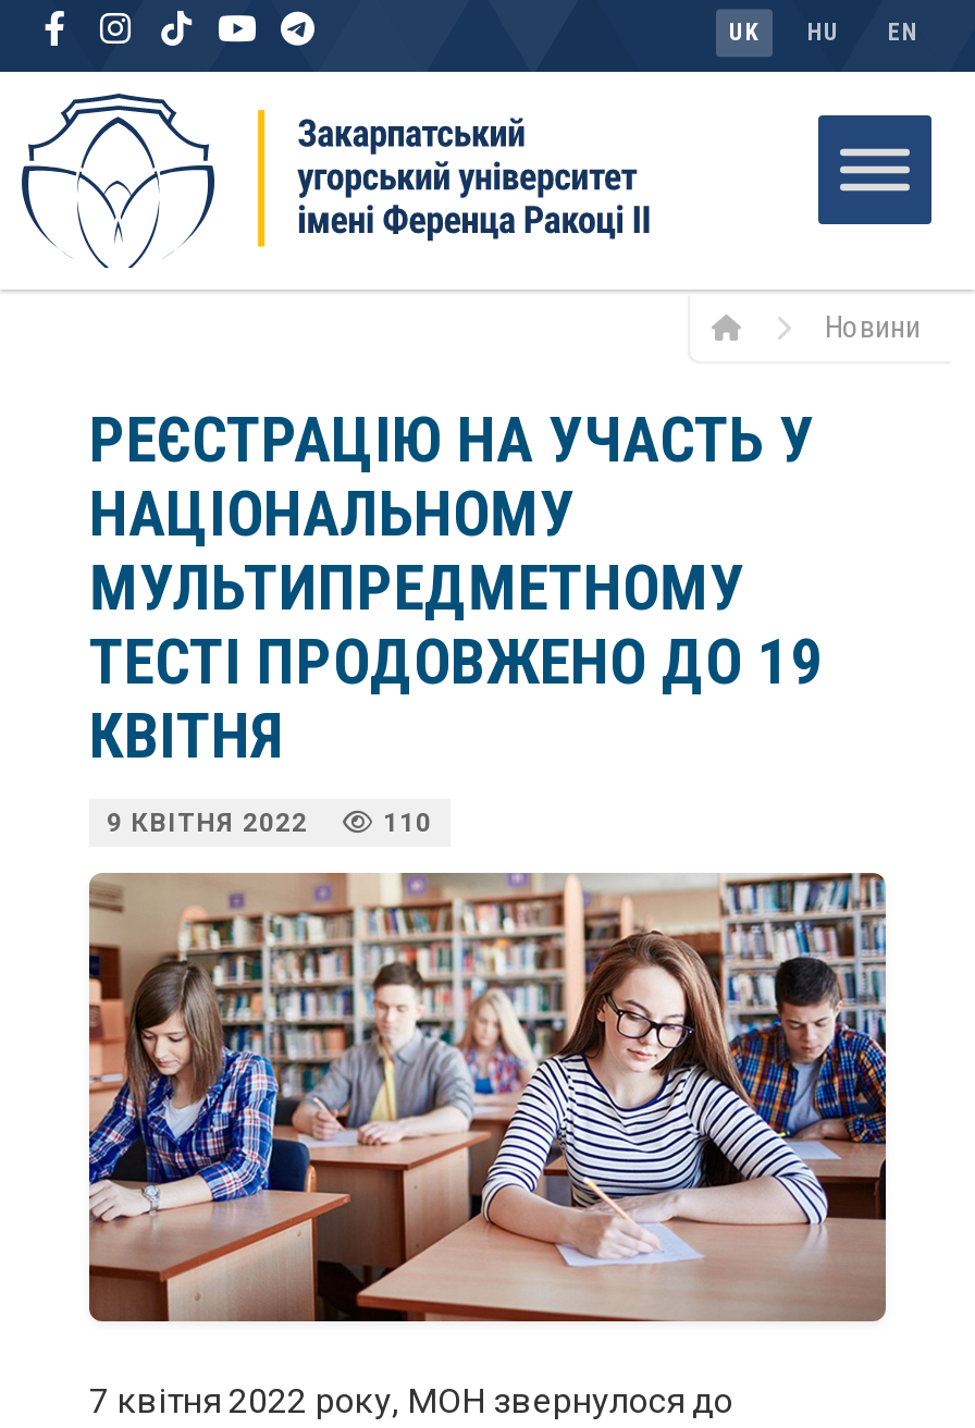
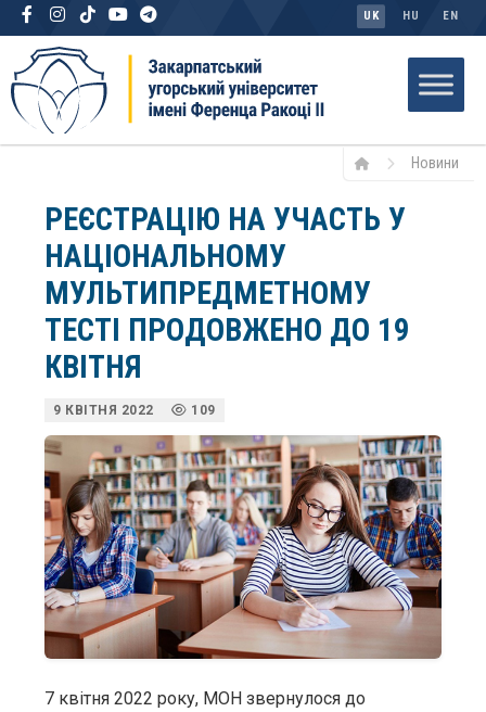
- 110
+ 109
